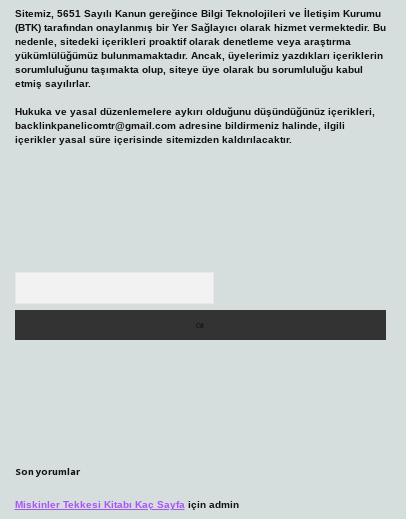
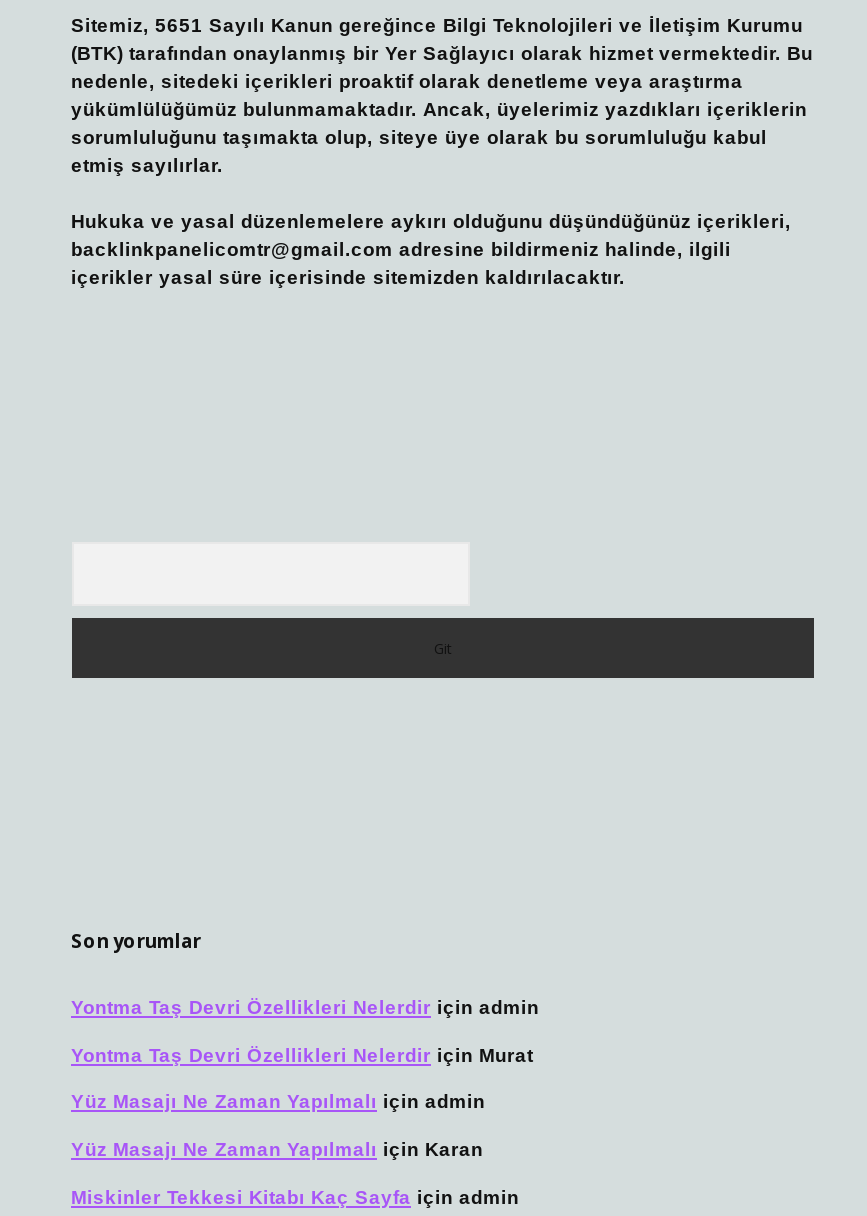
+ Yontma Taş Devri Özellikleri Nelerdir için admin
+ Yontma Taş Devri Özellikleri Nelerdir için Murat
+ Yüz Masajı Ne Zaman Yapılmalı için admin
+ Yüz Masajı Ne Zaman Yapılmalı için Karan
